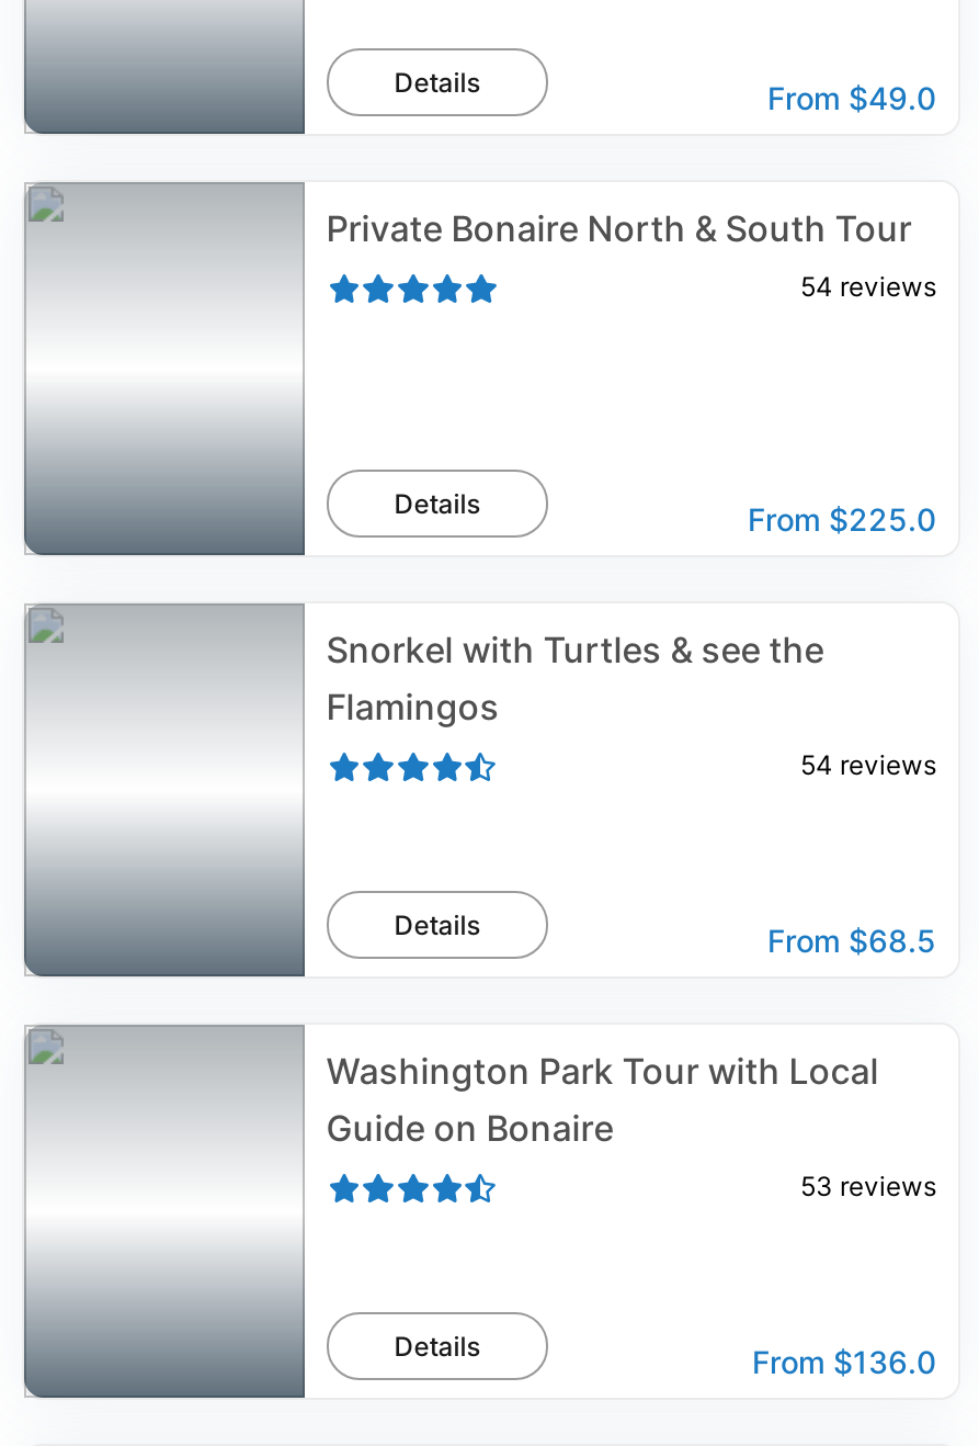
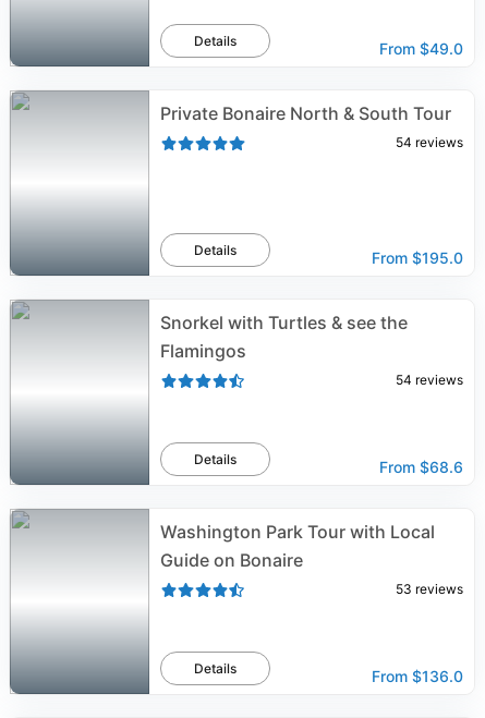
- From $225.0
+ From $195.0

- From $68.5
+ From $68.6
